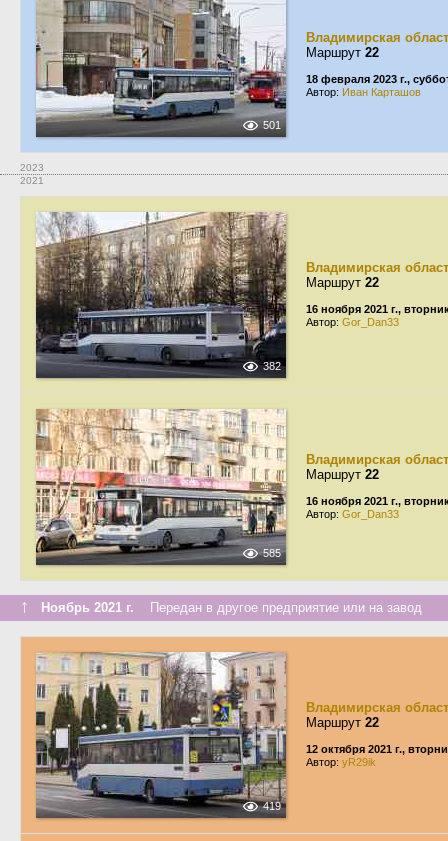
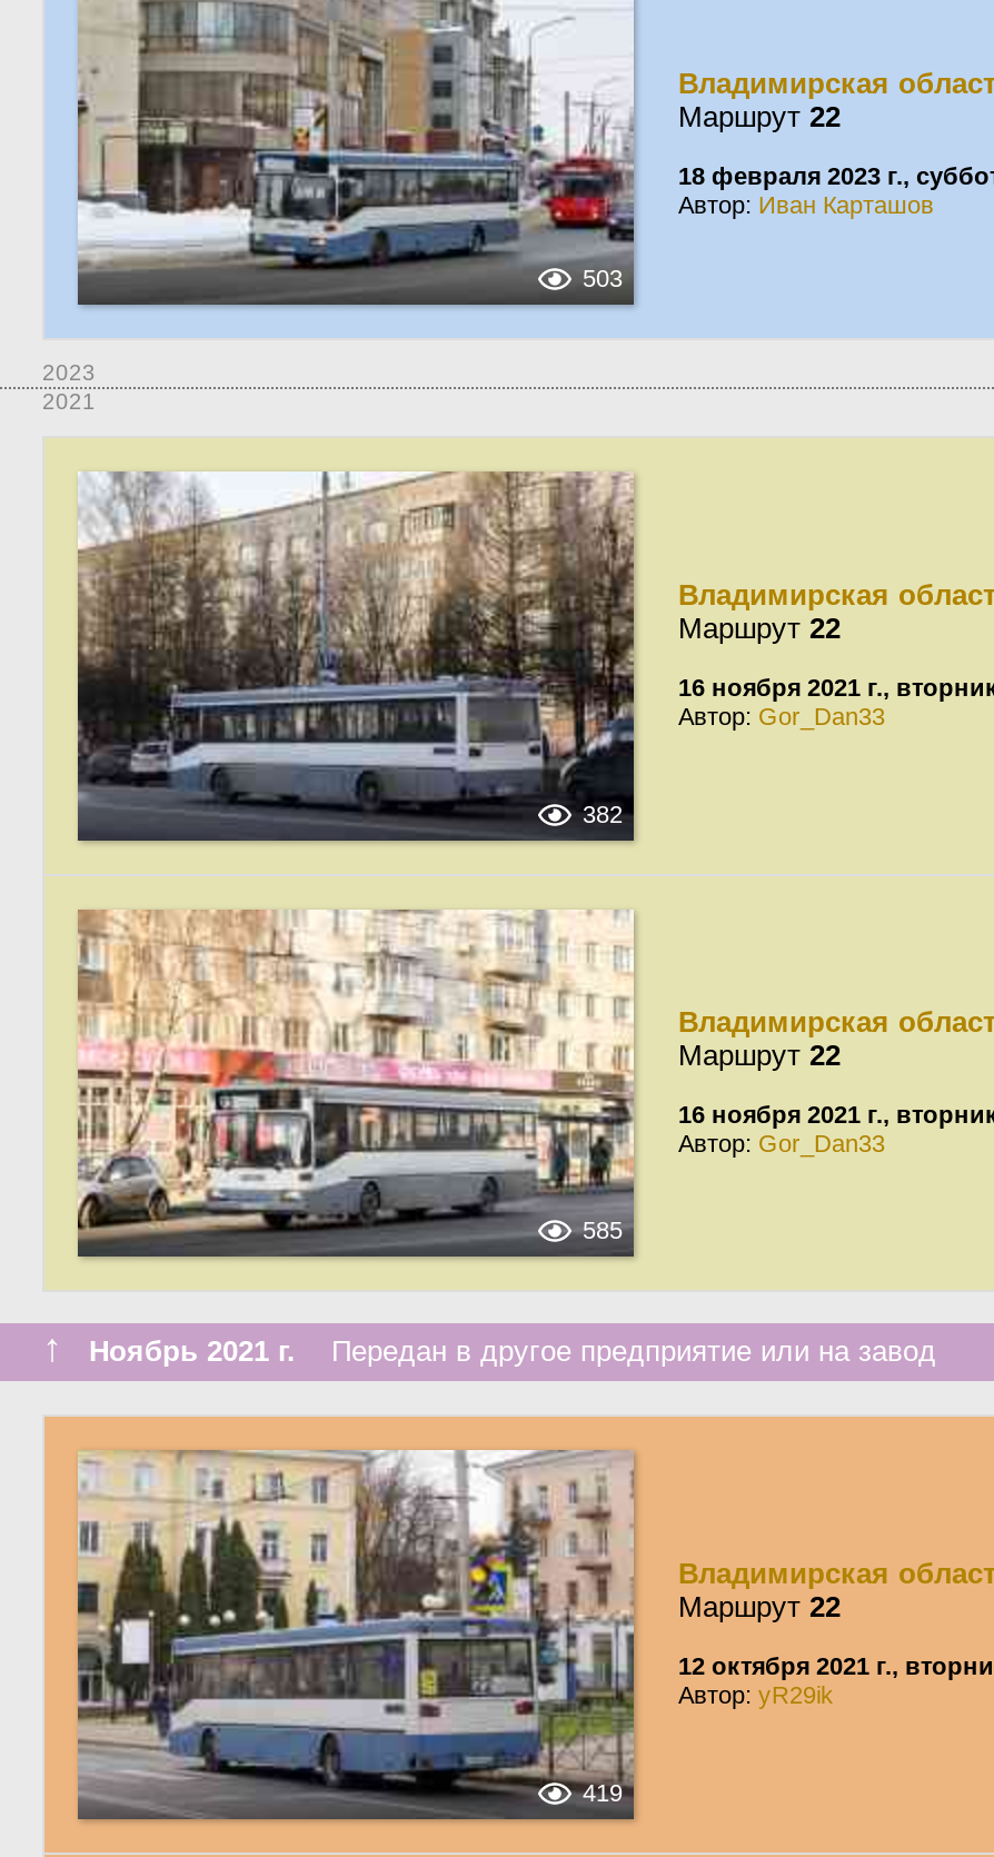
- 501
+ 503
